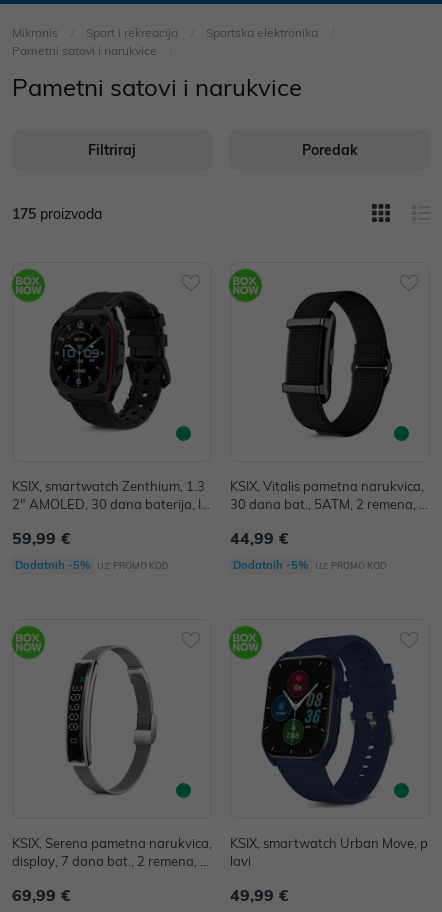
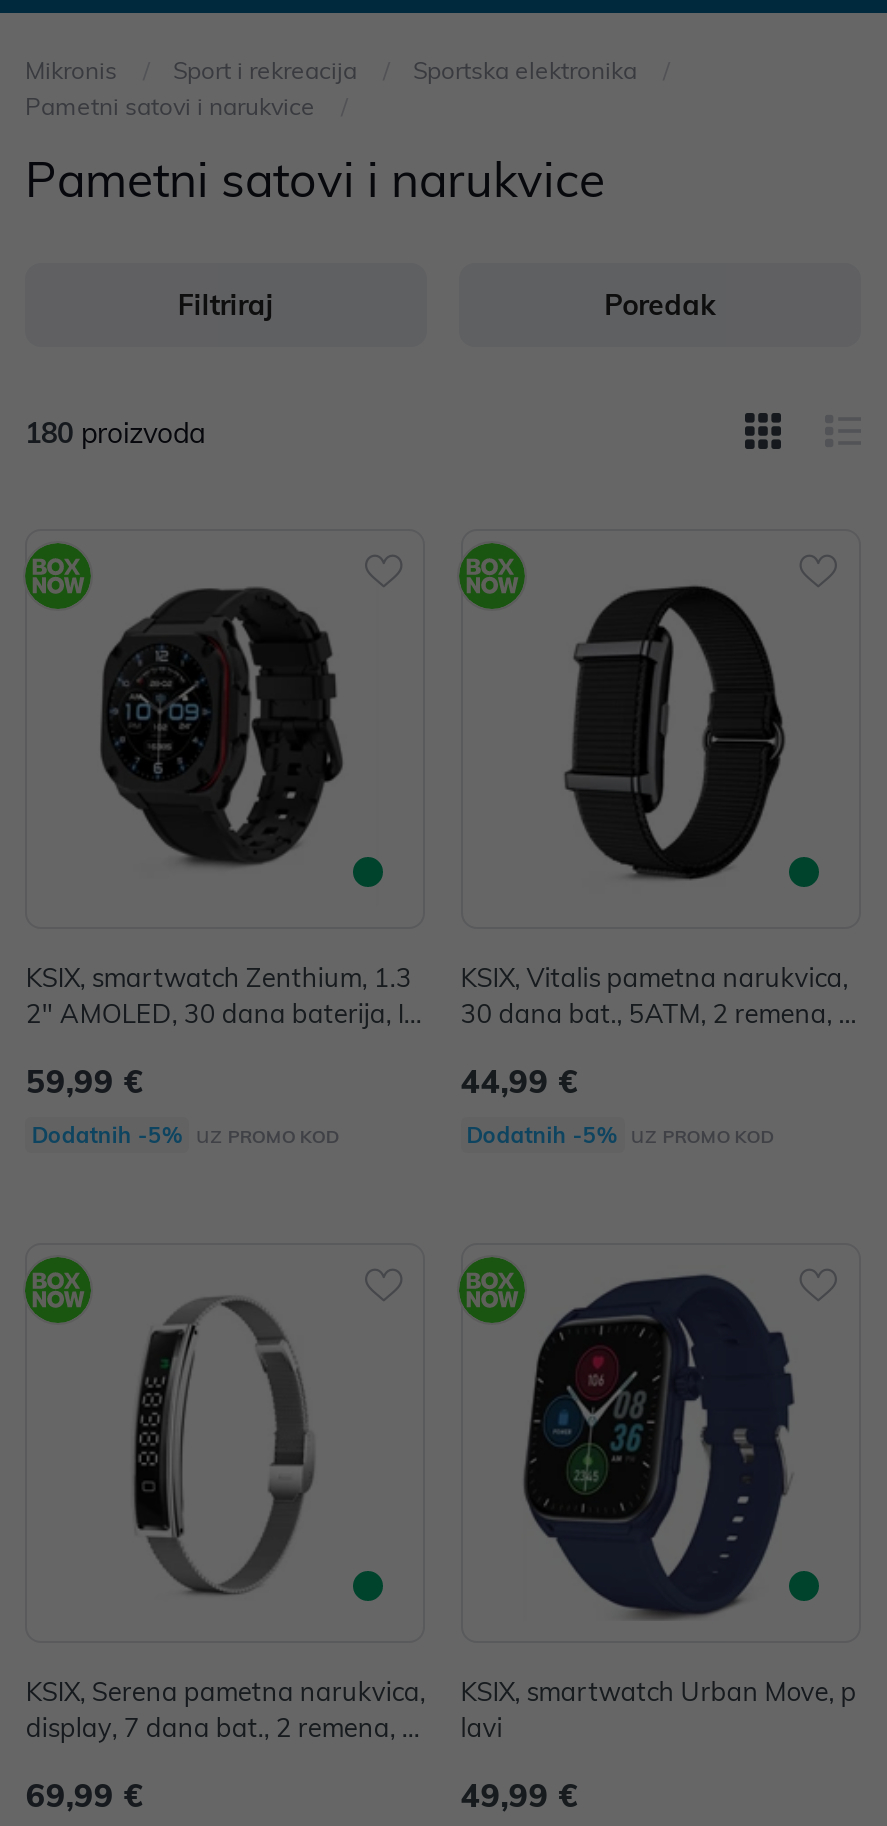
- 175 proizvoda
+ 180 proizvoda
